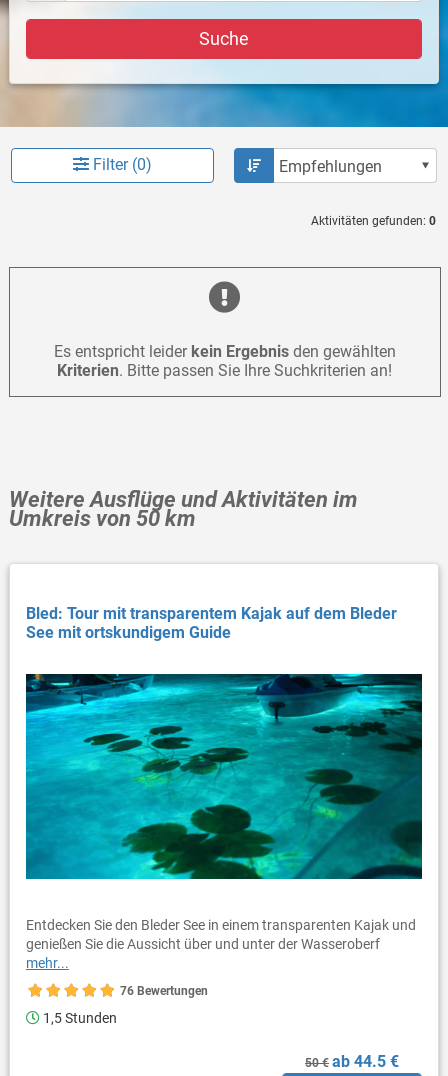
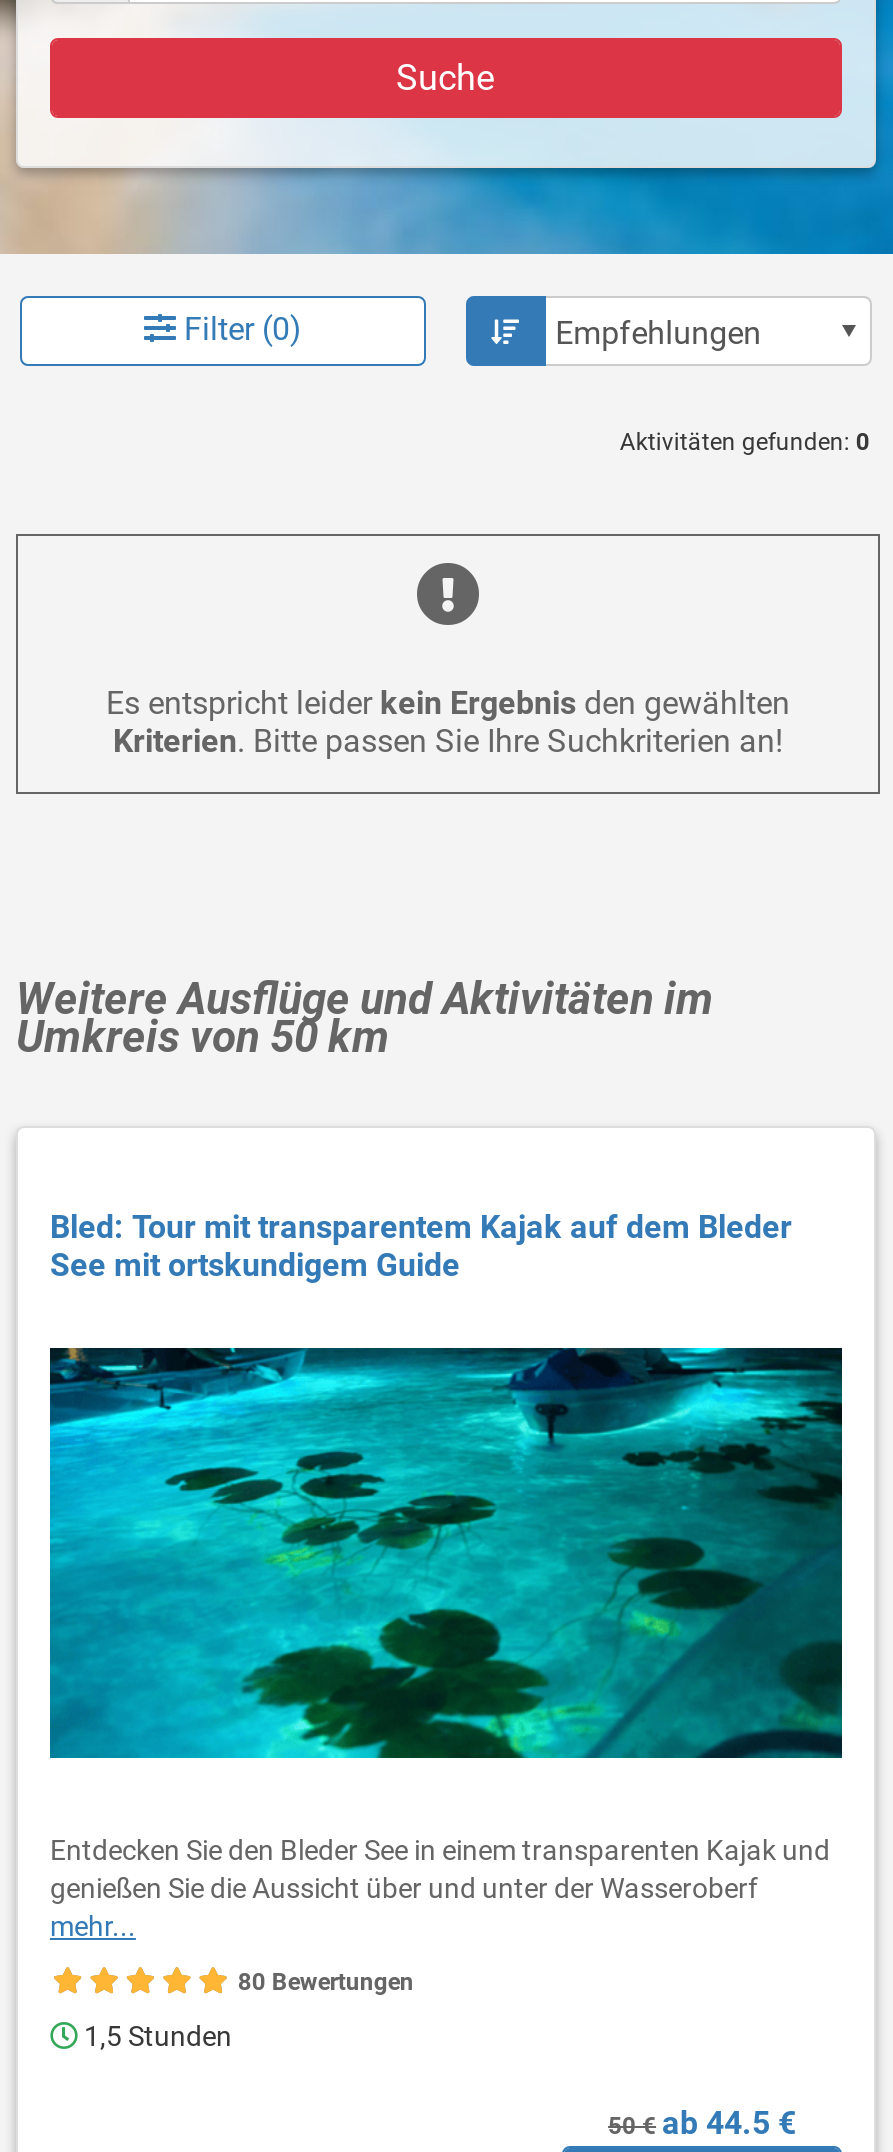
- 76 Bewertungen
+ 80 Bewertungen
